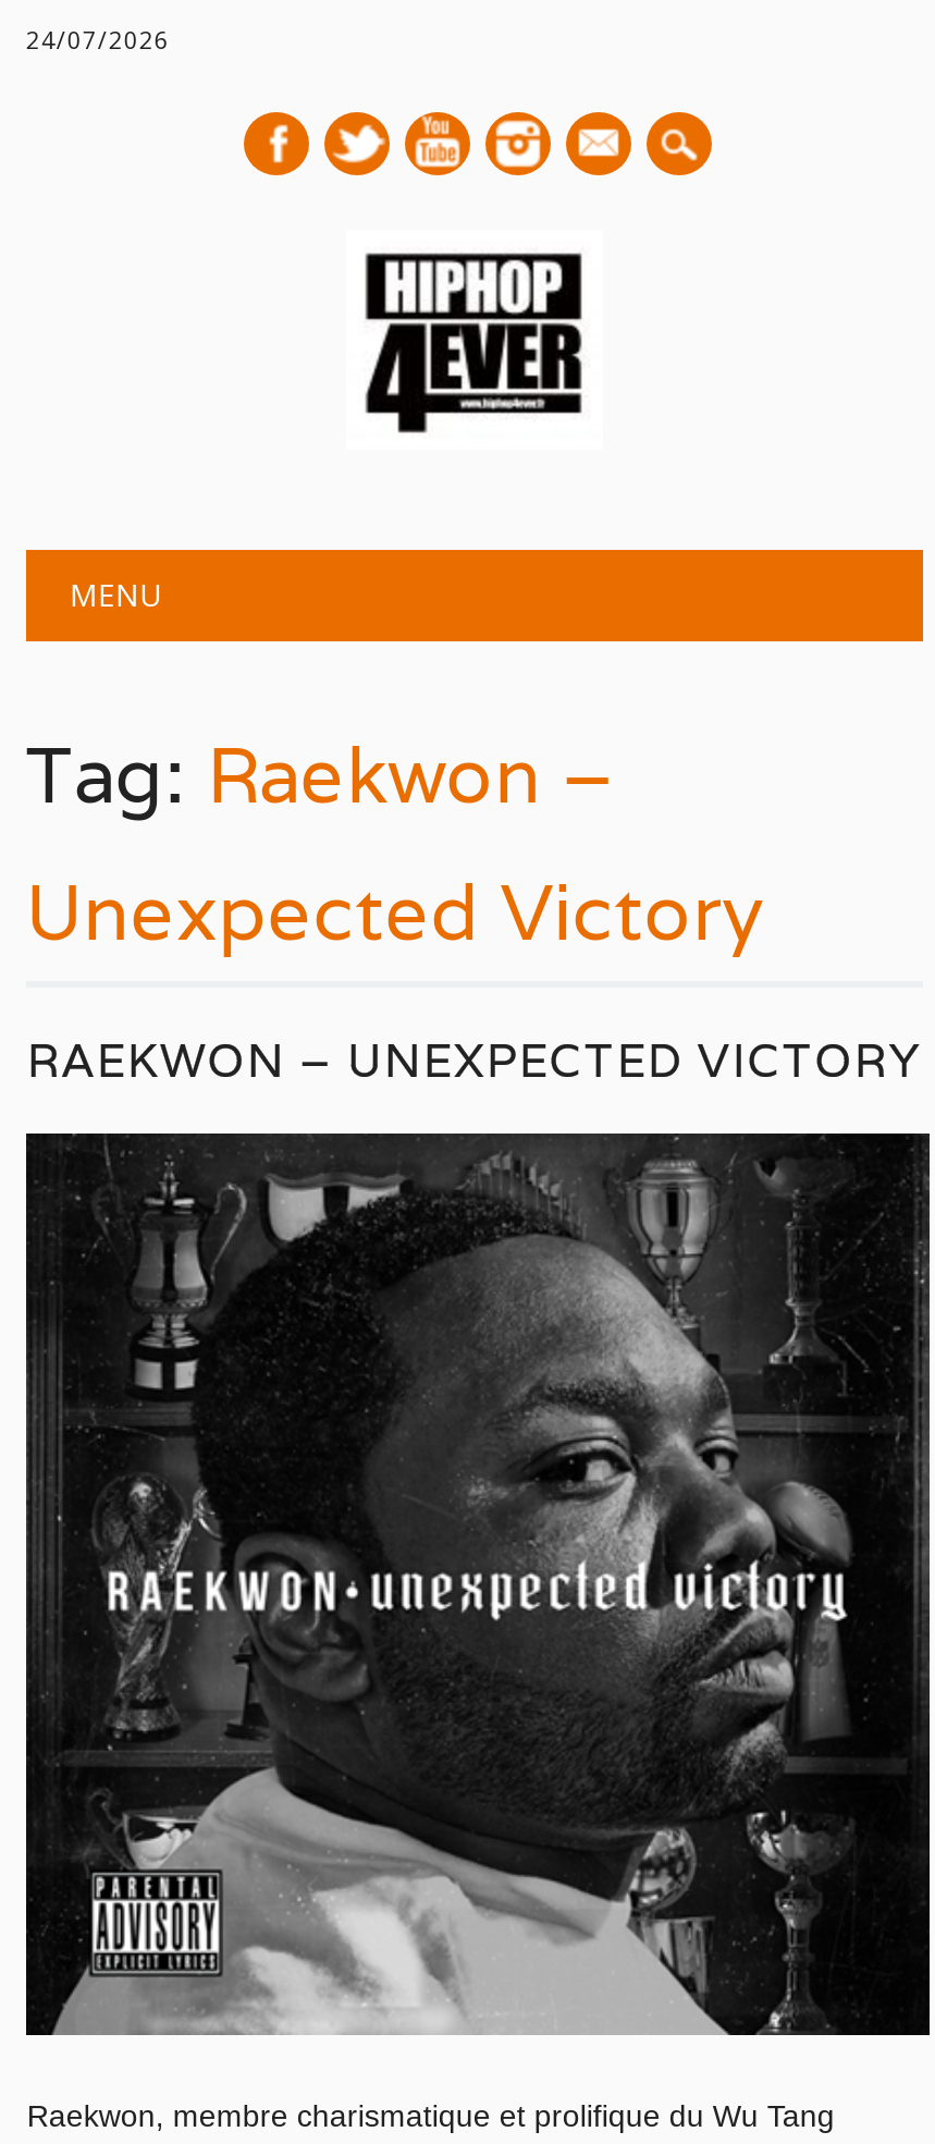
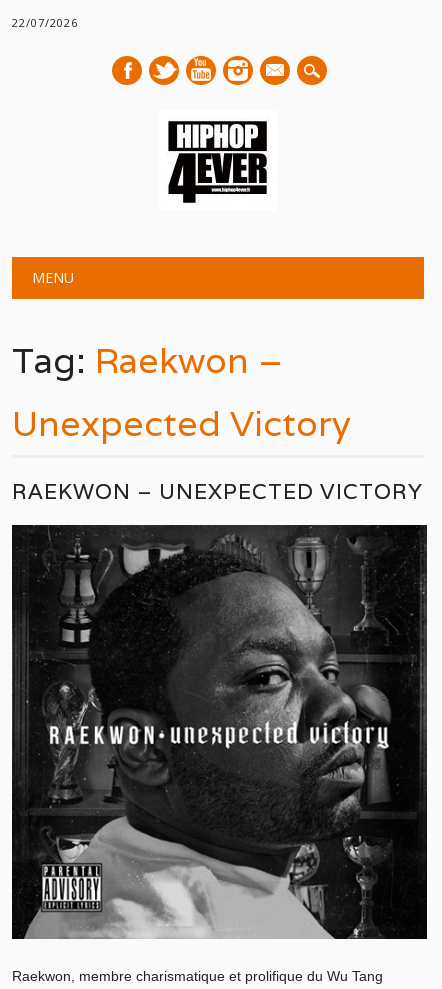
- 24/07/2026
+ 22/07/2026
